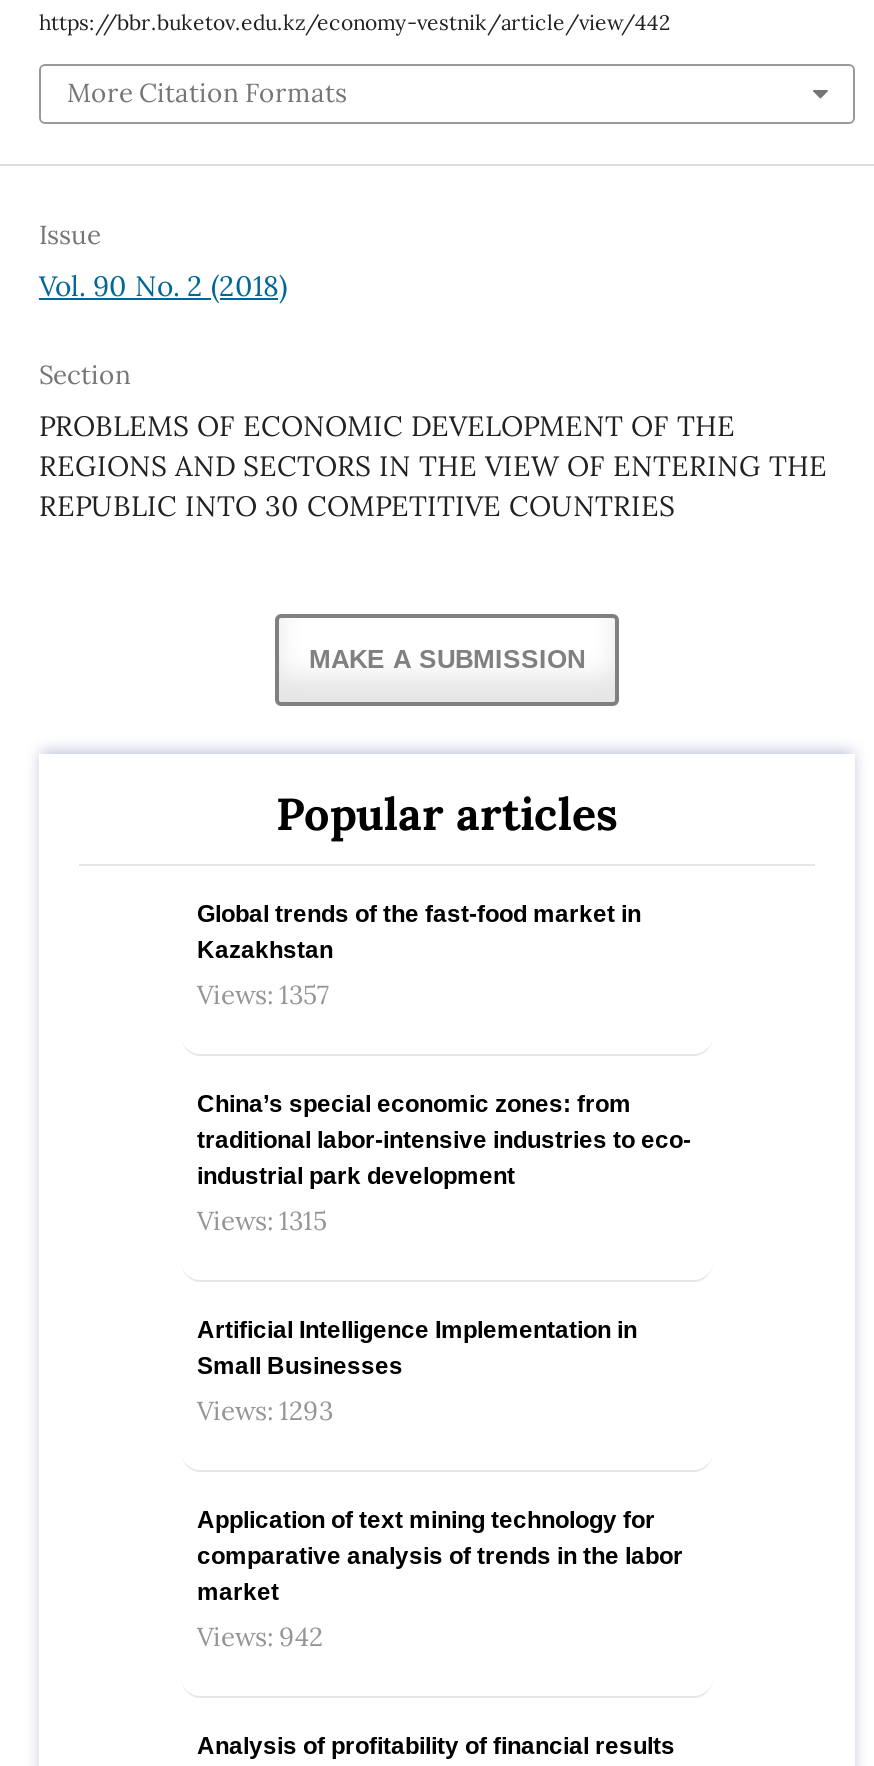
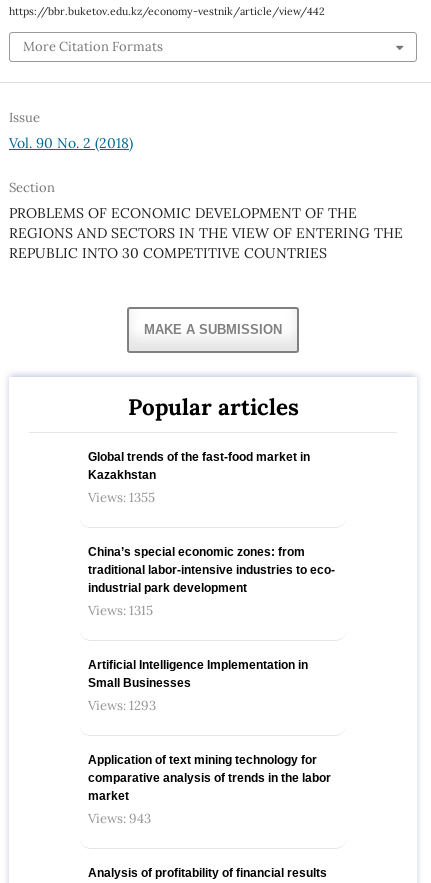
- Views: 1357
+ Views: 1355

- Views: 942
+ Views: 943
